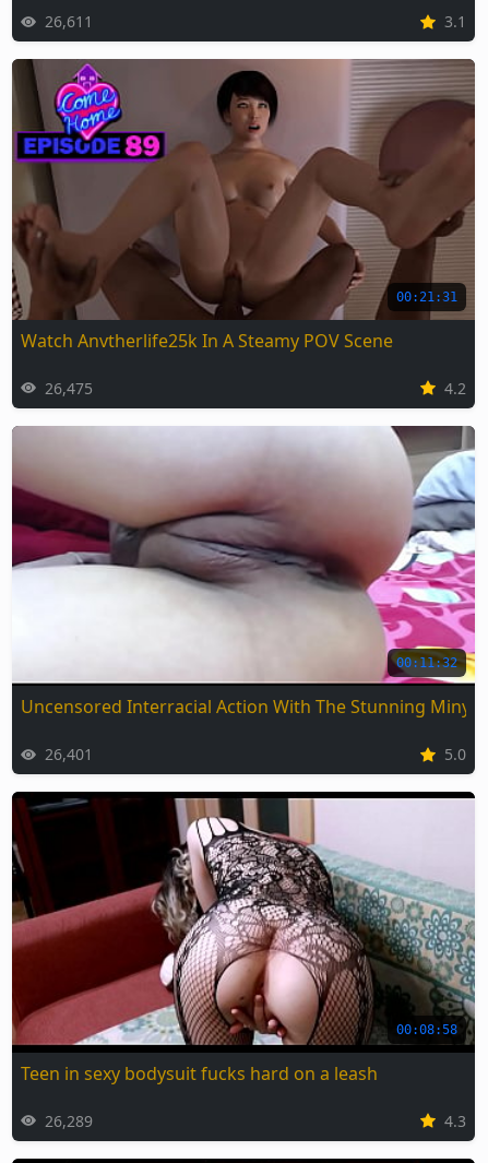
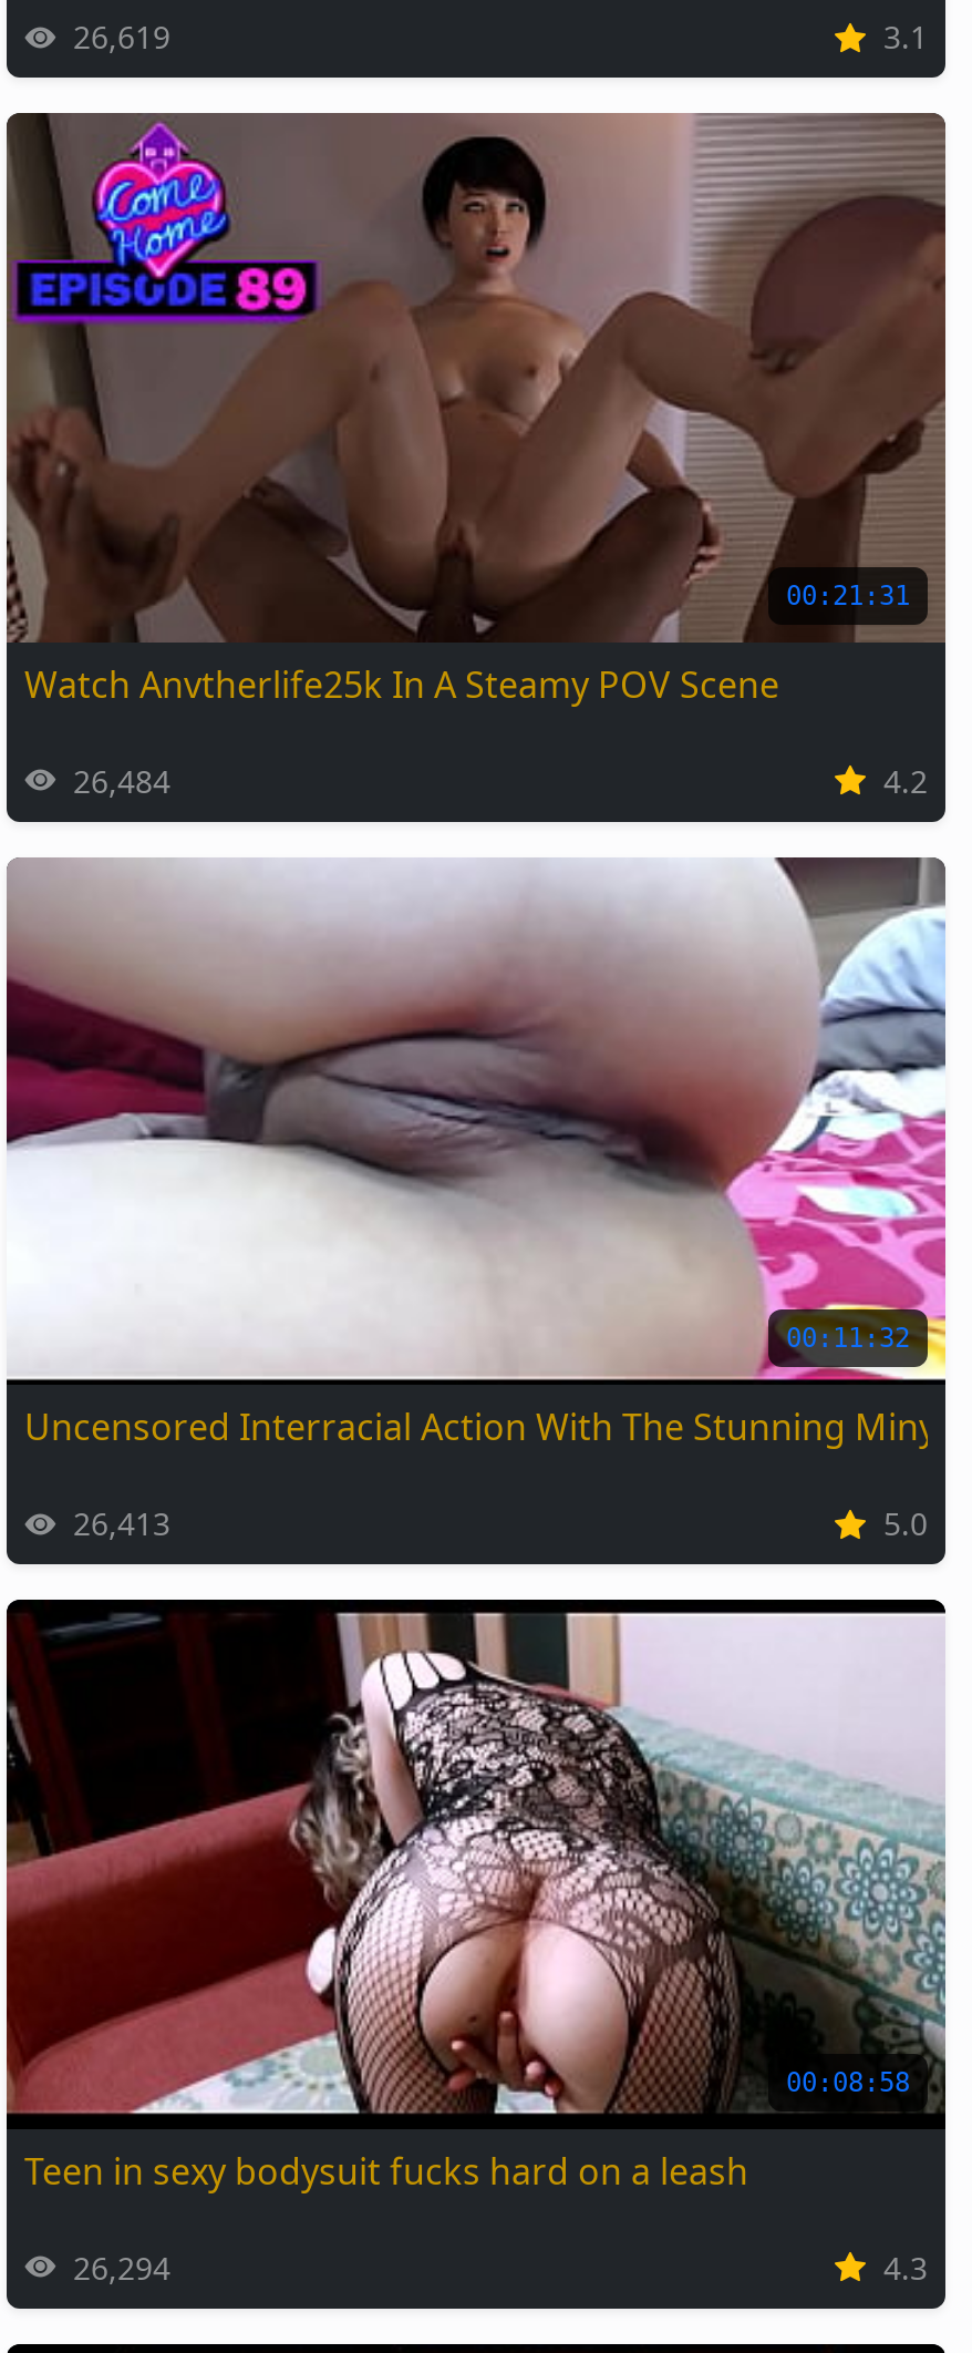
- 26,611
+ 26,619

- 26,475
+ 26,484

- 26,401
+ 26,413

- 26,289
+ 26,294
